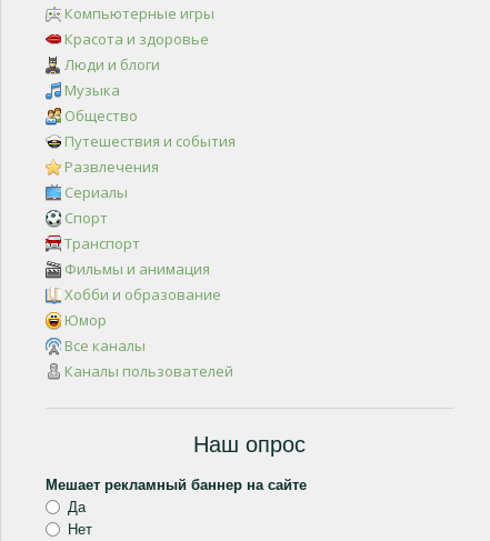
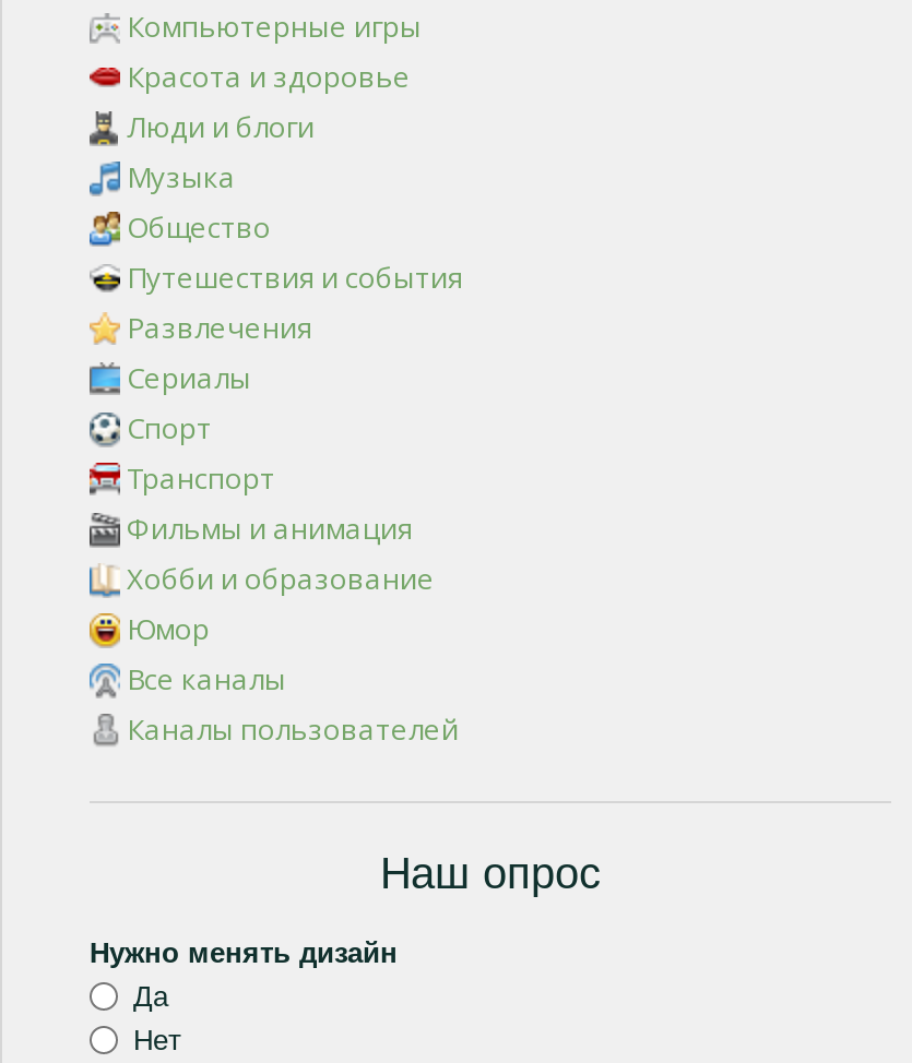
- Мешает рекламный баннер на сайте
+ Нужно менять дизайн
